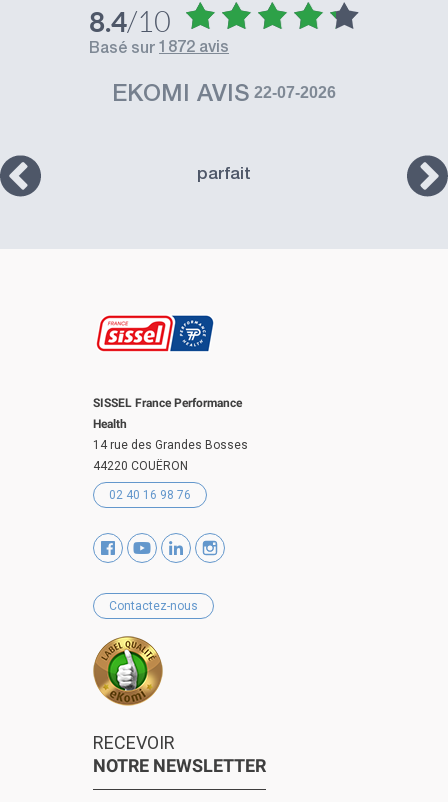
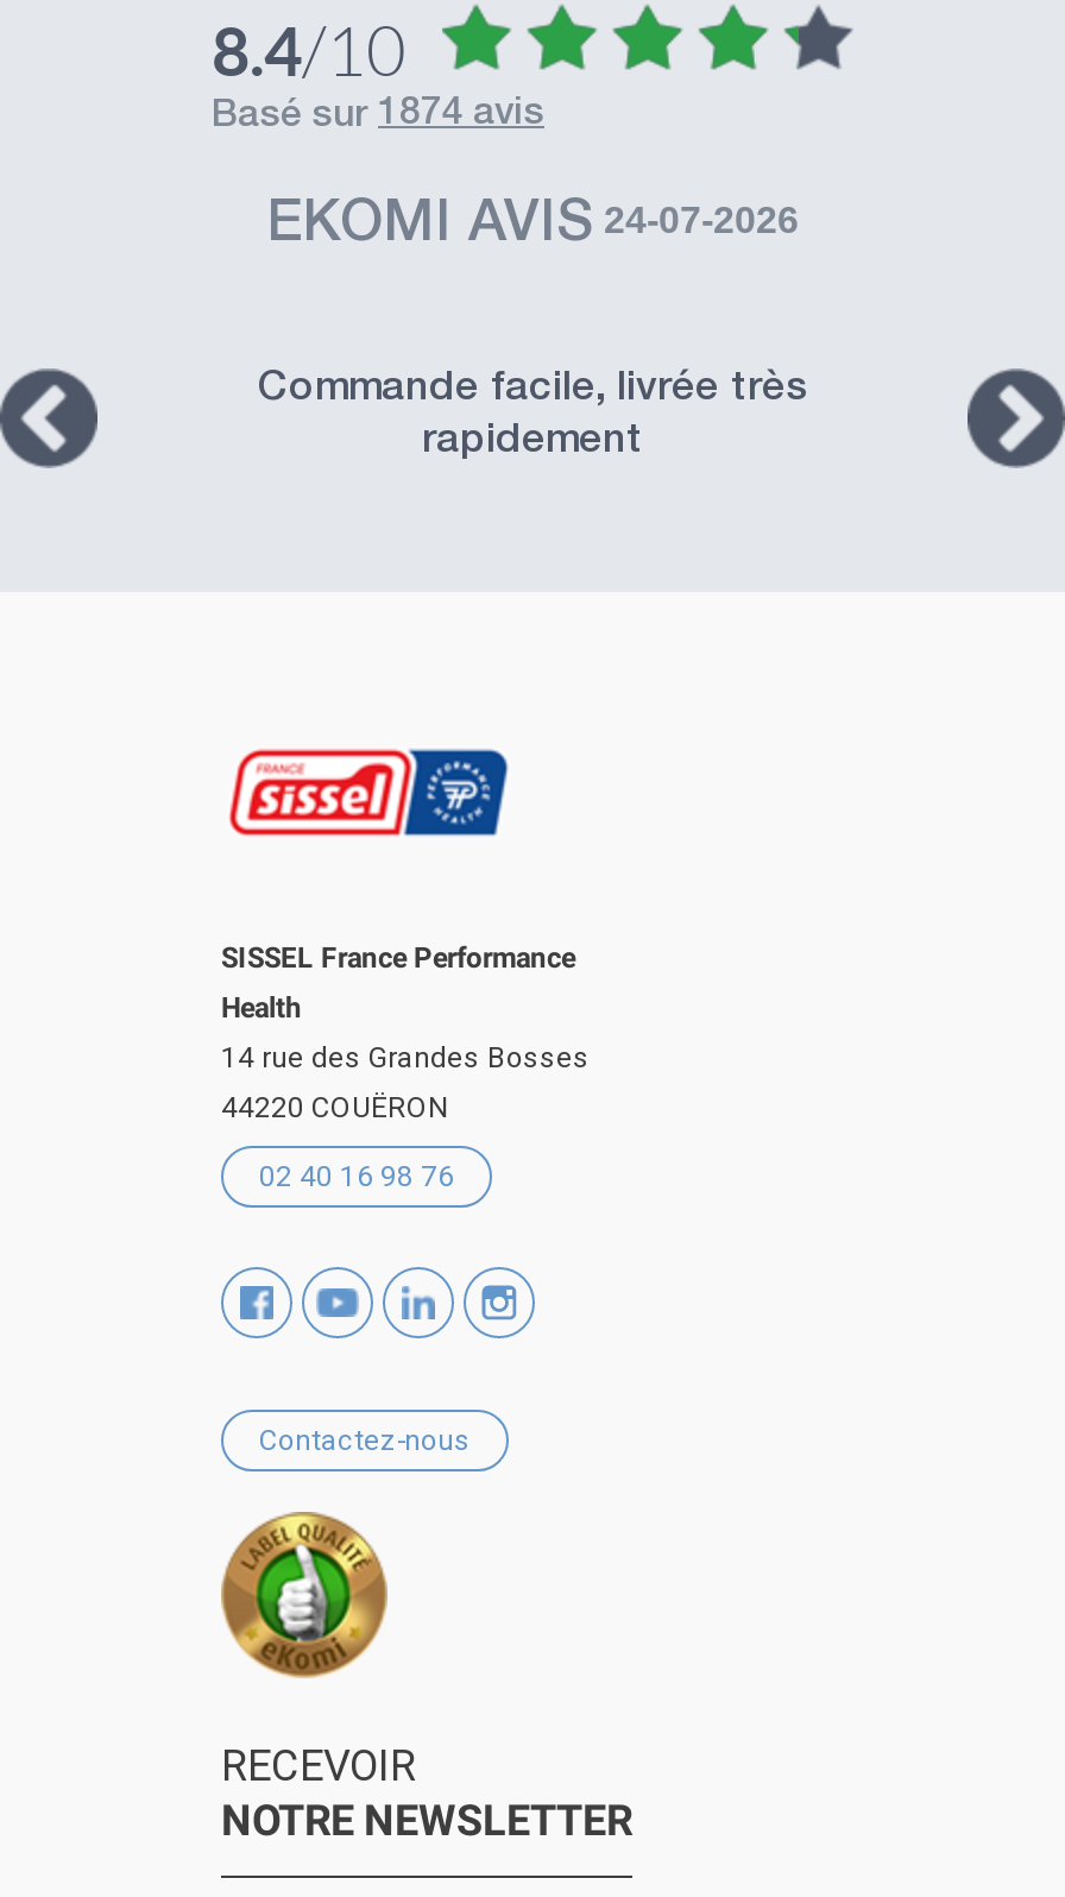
- basé sur 1872 avis
+ basé sur 1874 avis

- EKOMI AVIS 22-07-2026
+ EKOMI AVIS 24-07-2026

- parfait
+ Commande facile, livrée très
+ rapidement
